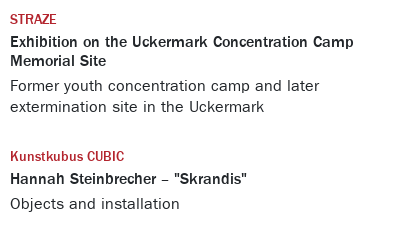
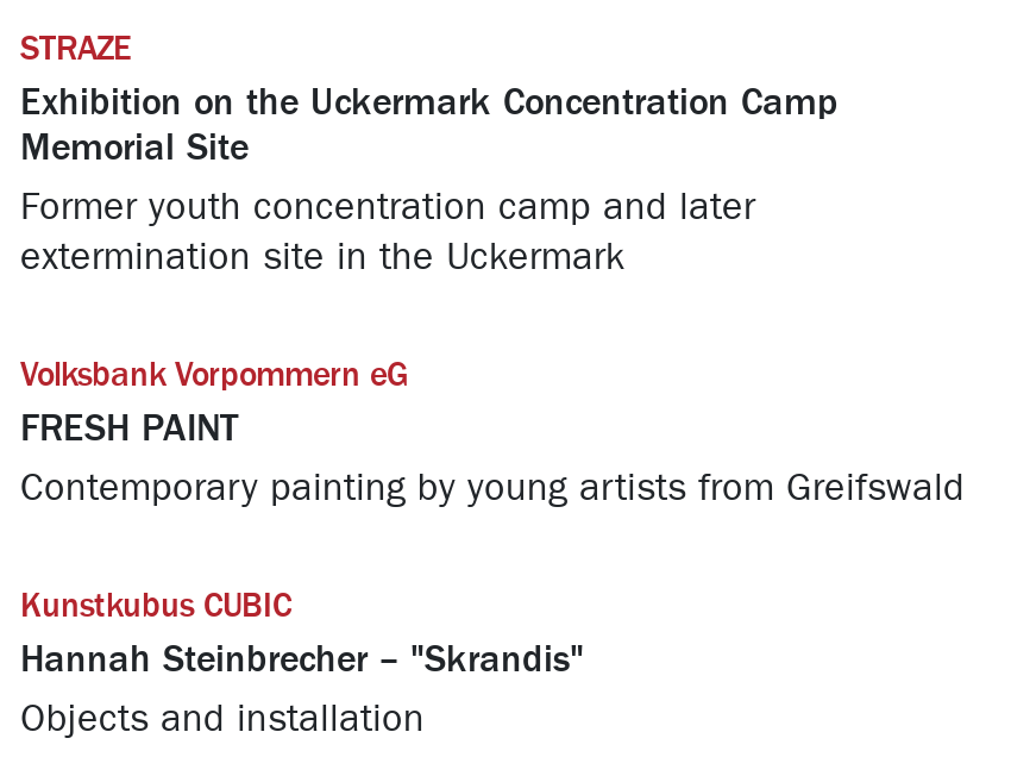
+ Volksbank Vorpommern eG
+ FRESH PAINT
+ Contemporary painting by young artists from Greifswald
